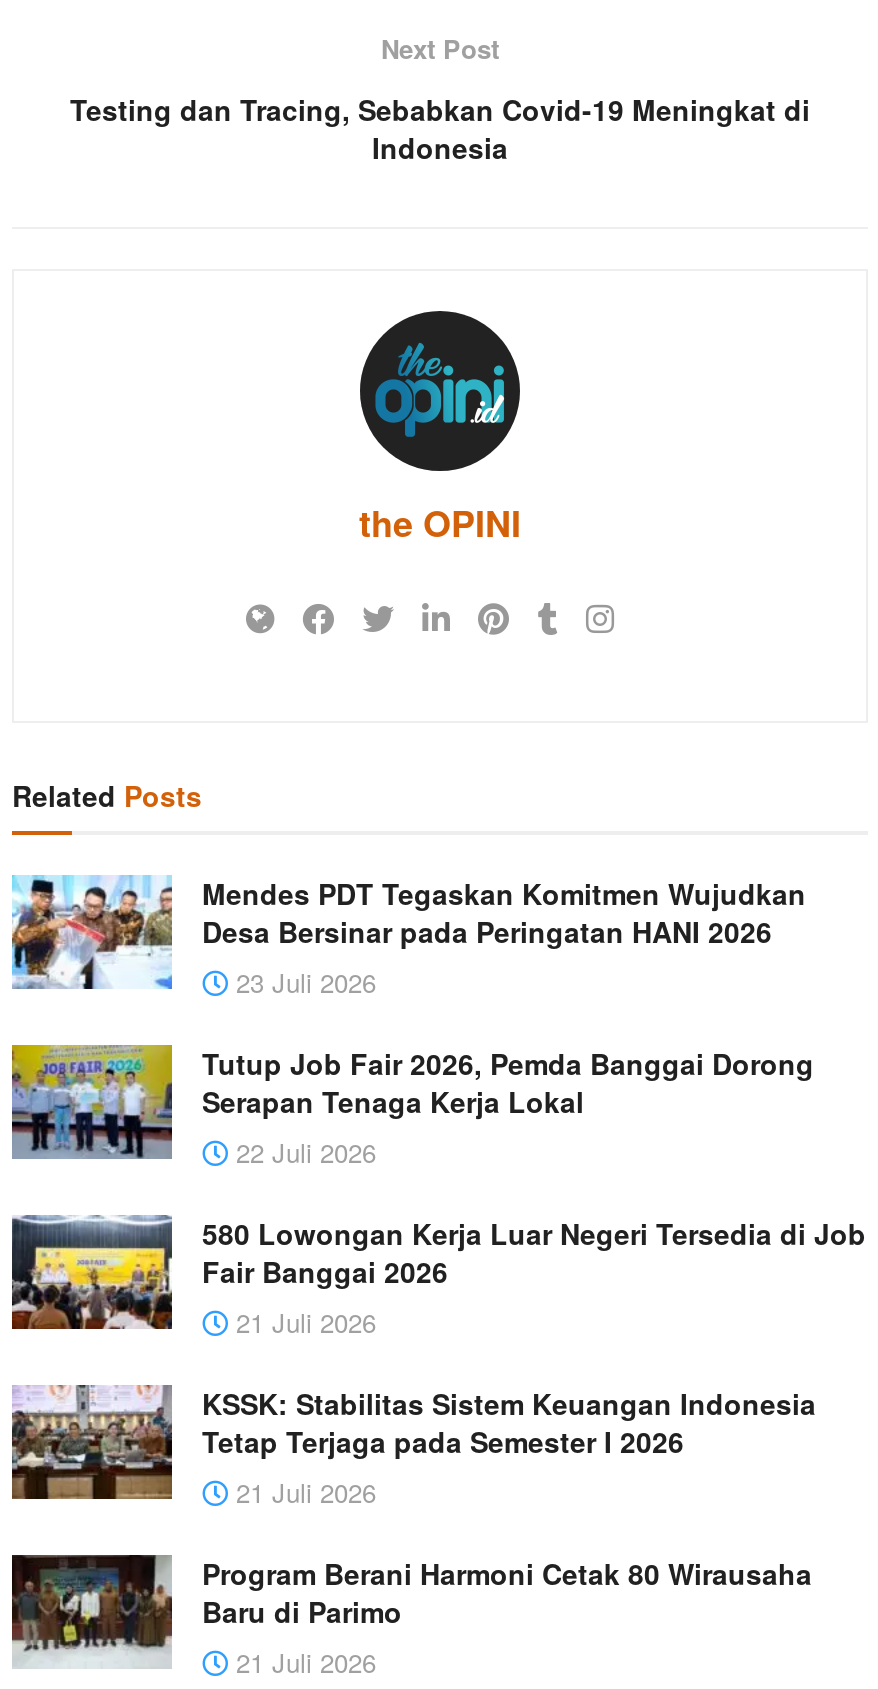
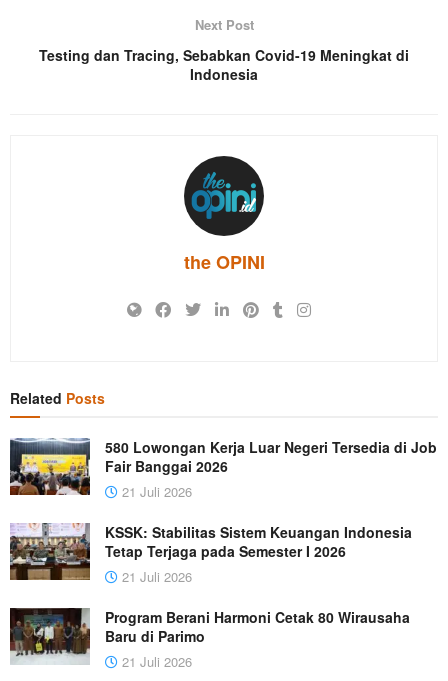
- [image]
- Mendes PDT Tegaskan Komitmen Wujudkan
- Desa Bersinar pada Peringatan HANI 2026
- 23 Juli 2026
- Tutup Job Fair 2026, Pemda Banggai Dorong
- Serapan Tenaga Kerja Lokal
- 22 Juli 2026

- [image]
